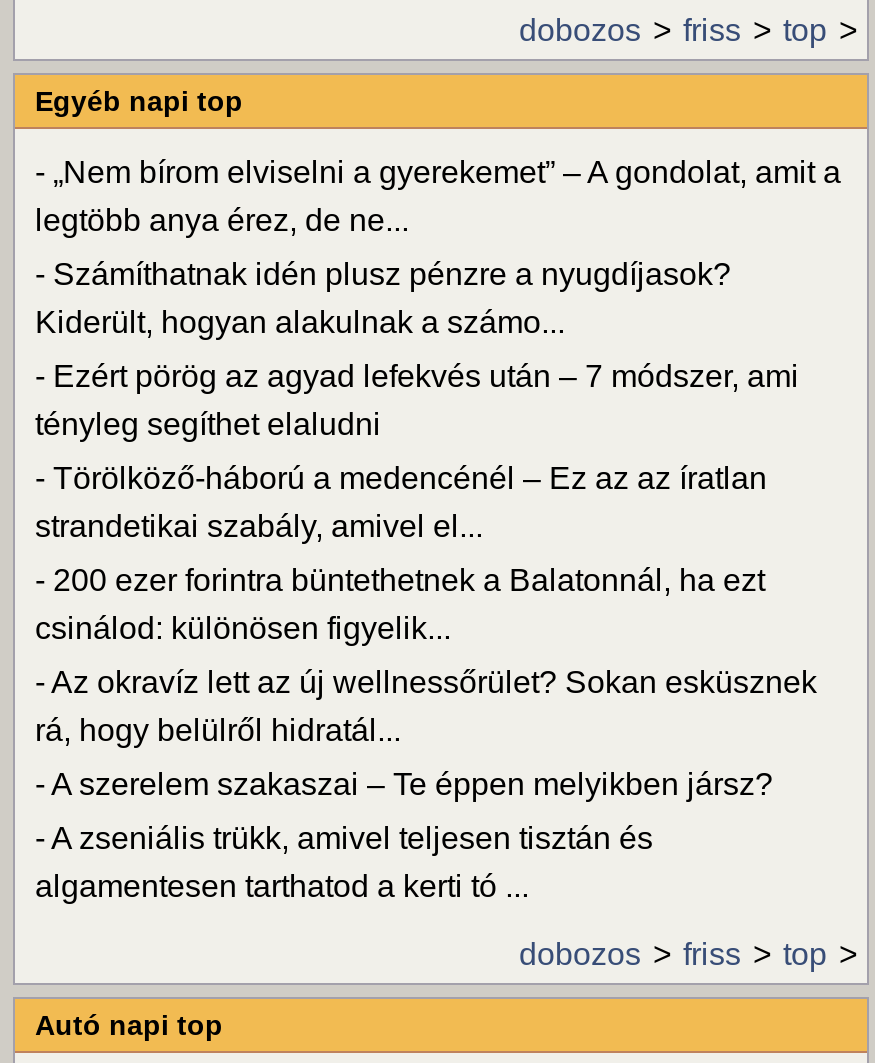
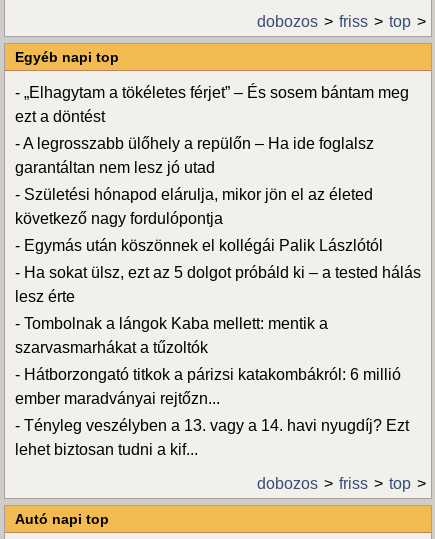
- - „Nem bírom elviselni a gyerekemet” – A gondolat, amit a
- legtöbb anya érez, de ne...
+ - „Elhagytam a tökéletes férjet” – És sosem bántam meg
+ ezt a döntést

- - Számíthatnak idén plusz pénzre a nyugdíjasok?
- Kiderült, hogyan alakulnak a számo...
+ - A legrosszabb ülőhely a repülőn – Ha ide foglalsz
+ garantáltan nem lesz jó utad

- - Ezért pörög az agyad lefekvés után – 7 módszer, ami
- tényleg segíthet elaludni
+ - Születési hónapod elárulja, mikor jön el az életed
+ következő nagy fordulópontja

- - Törölköző-háború a medencénél – Ez az az íratlan
- strandetikai szabály, amivel el...
+ - Egymás után köszönnek el kollégái Palik Lászlótól

- - 200 ezer forintra büntethetnek a Balatonnál, ha ezt
- csinálod: különösen figyelik...
+ - Ha sokat ülsz, ezt az 5 dolgot próbáld ki – a tested hálás
+ lesz érte

- - Az okravíz lett az új wellnessőrület? Sokan esküsznek
- rá, hogy belülről hidratál...
+ - Tombolnak a lángok Kaba mellett: mentik a
+ szarvasmarhákat a tűzoltók

- - A szerelem szakaszai – Te éppen melyikben jársz?
+ - Hátborzongató titkok a párizsi katakombákról: 6 millió
+ ember maradványai rejtőzn...

- - A zseniális trükk, amivel teljesen tisztán és
- algamentesen tarthatod a kerti tó ...
+ - Tényleg veszélyben a 13. vagy a 14. havi nyugdíj? Ezt
+ lehet biztosan tudni a kif...
